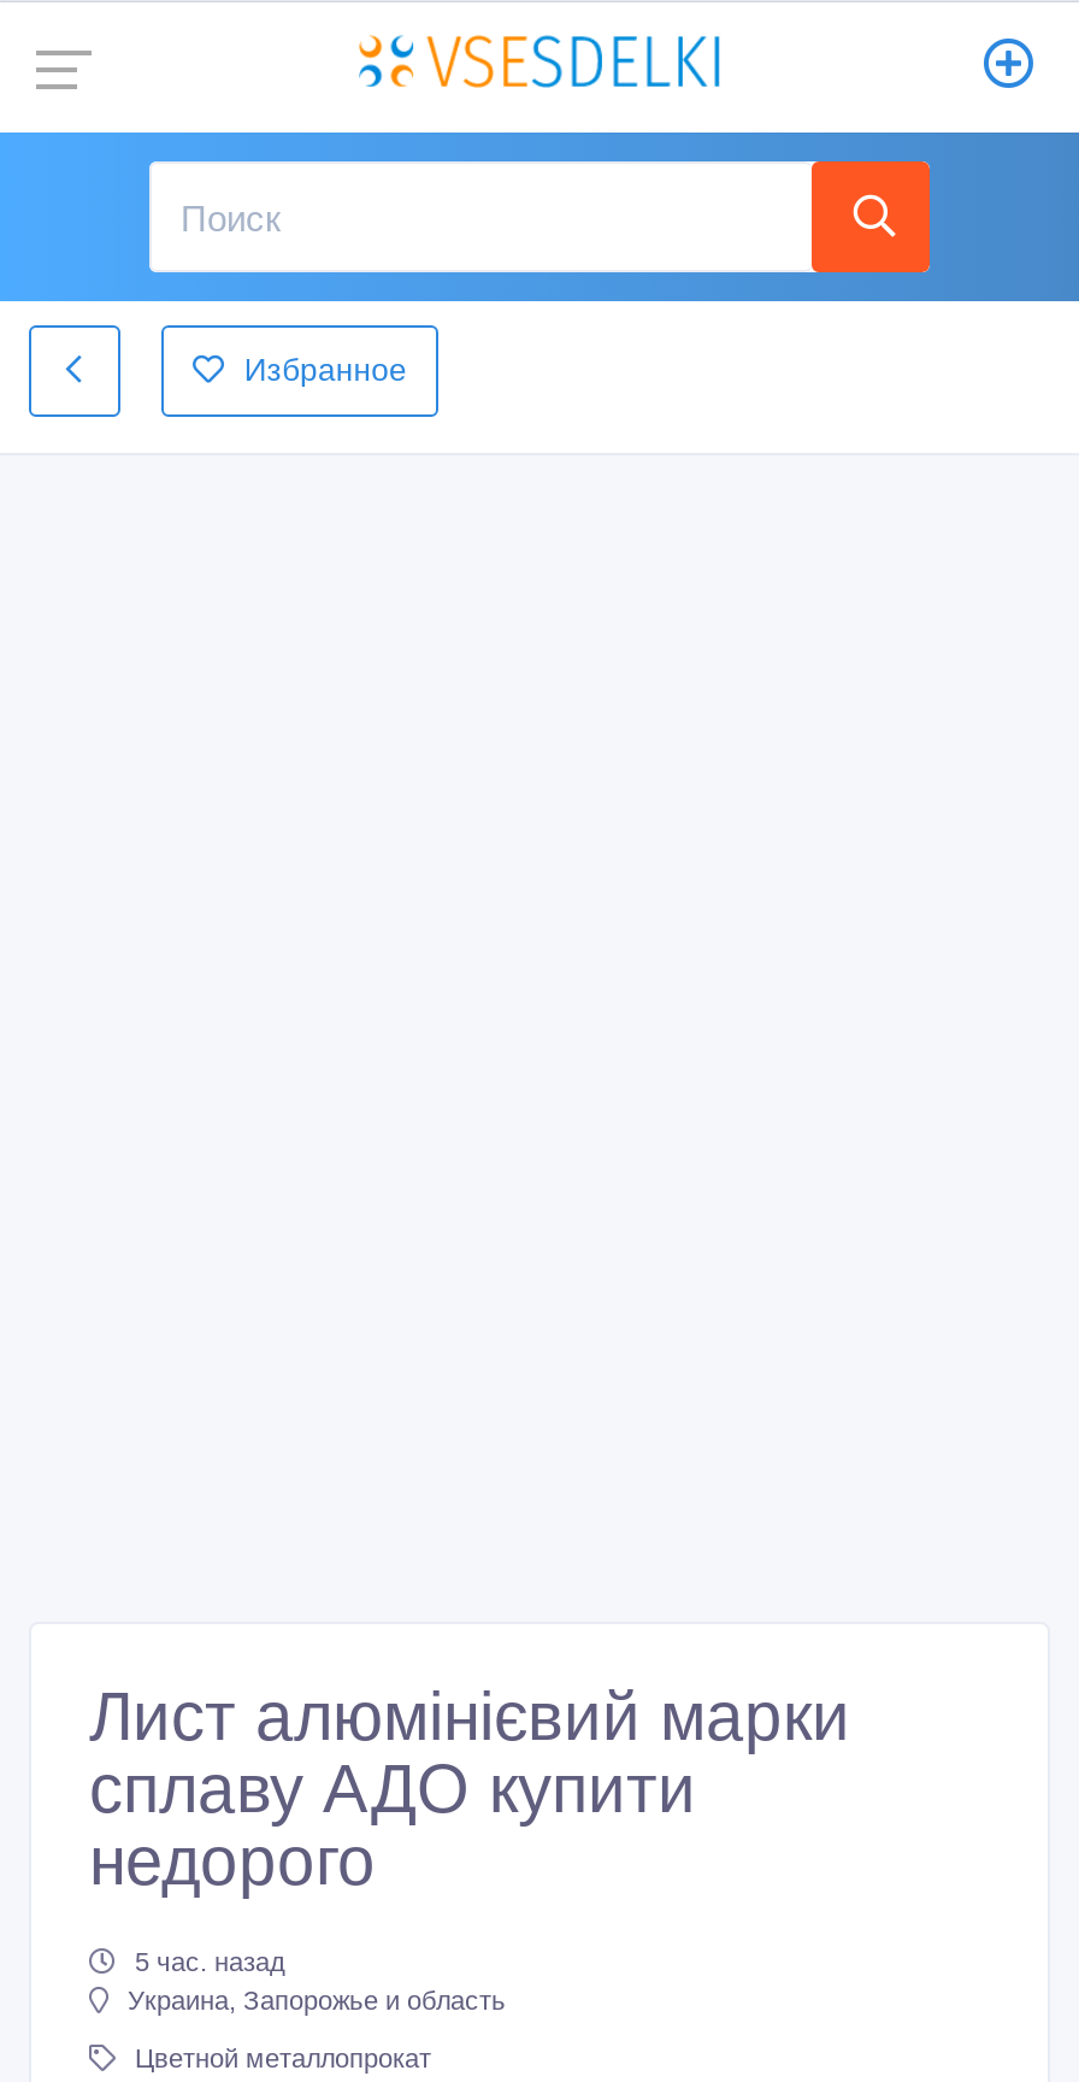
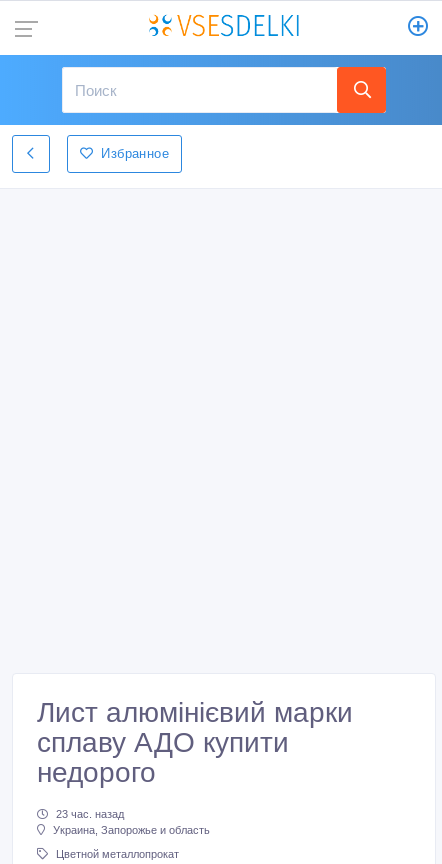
- 5 час. назад
+ 23 час. назад
